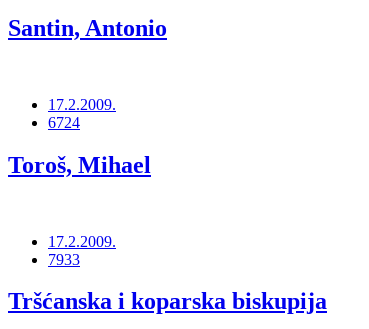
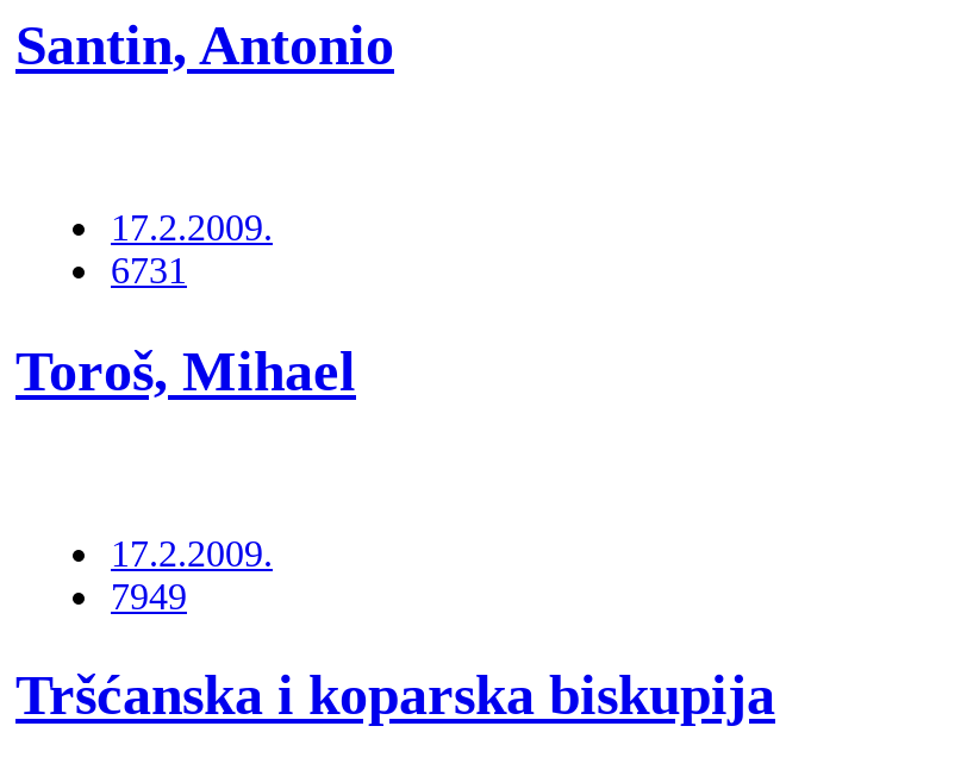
- 6724
+ 6731

- 7933
+ 7949
